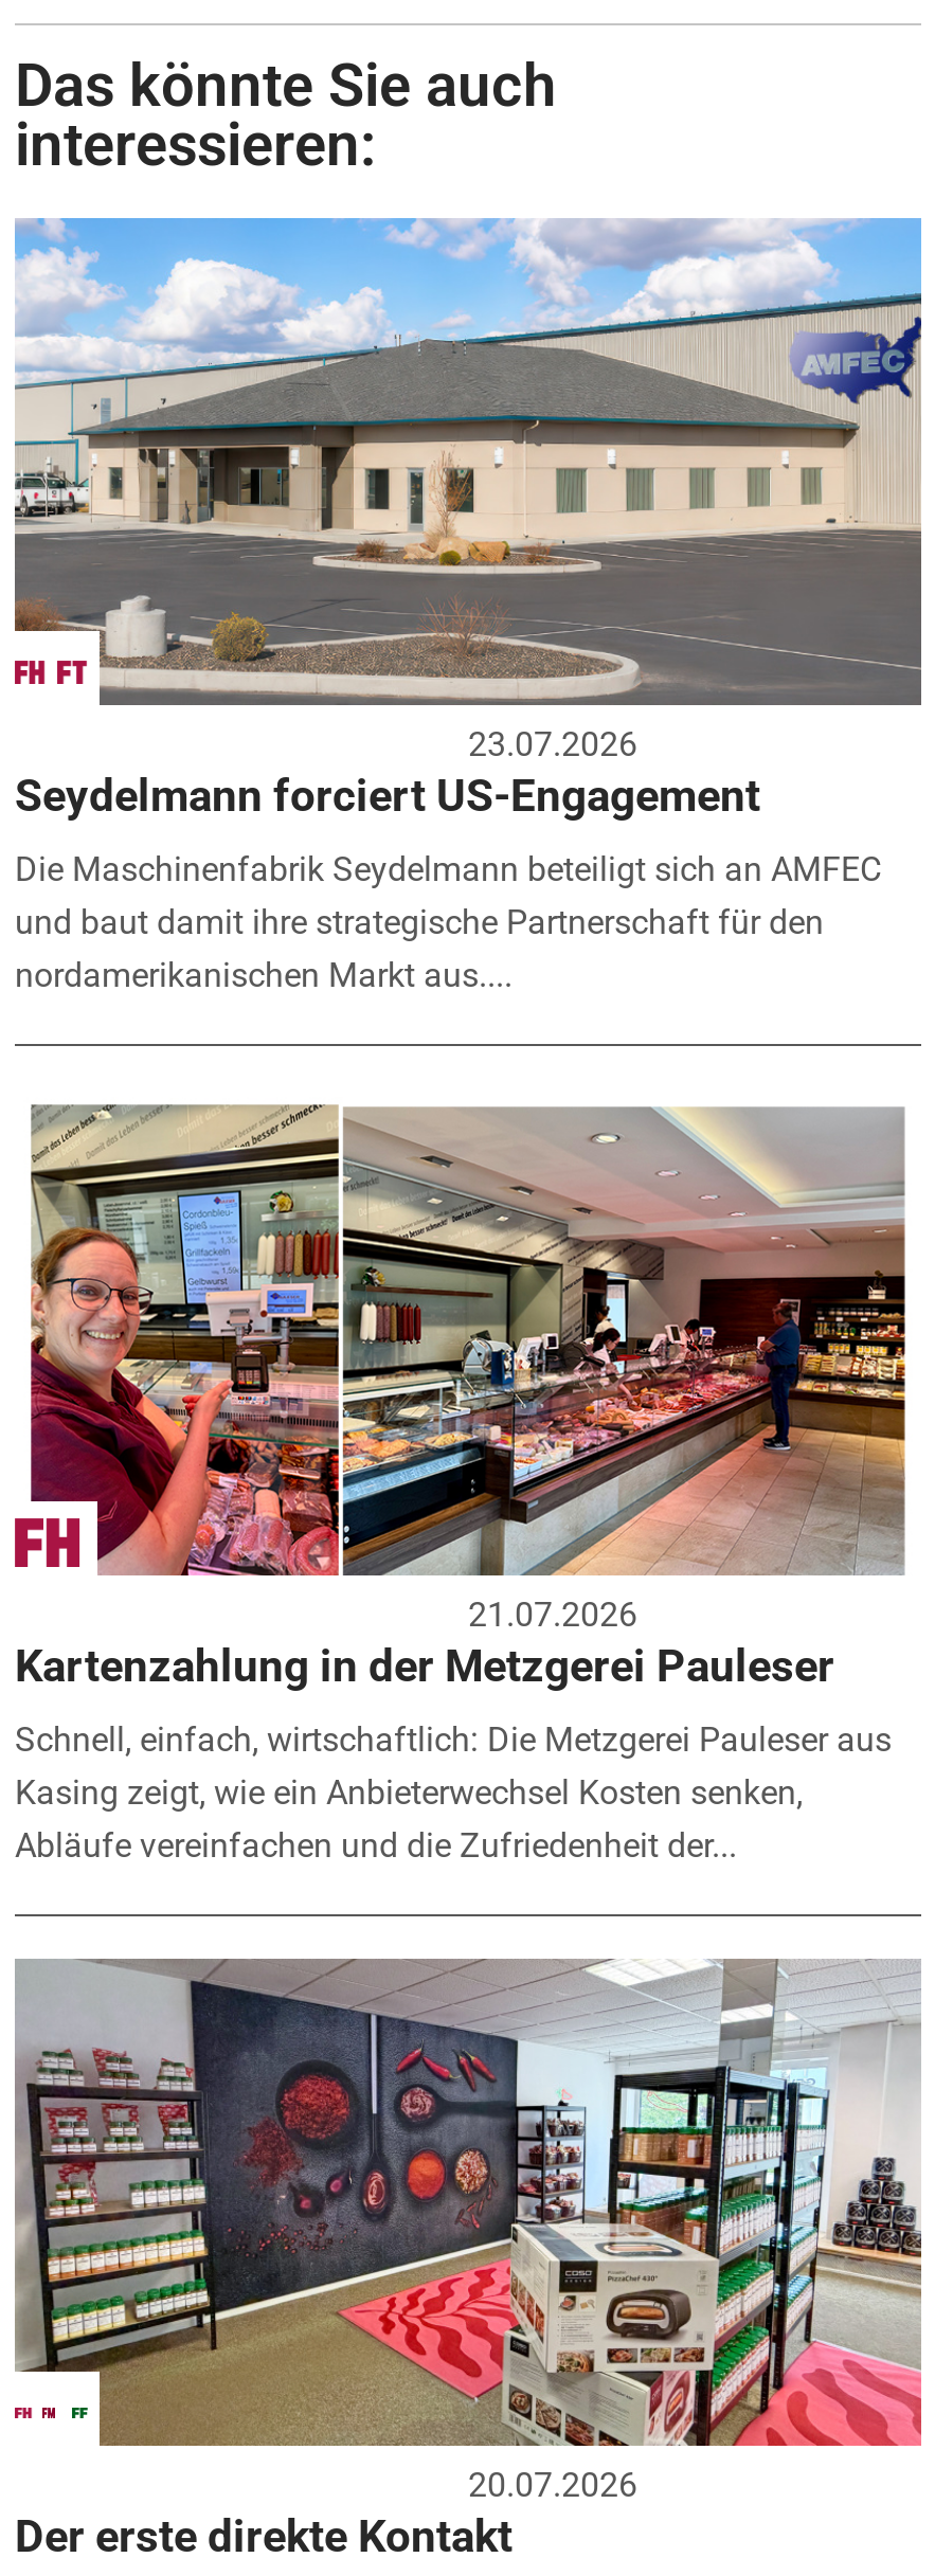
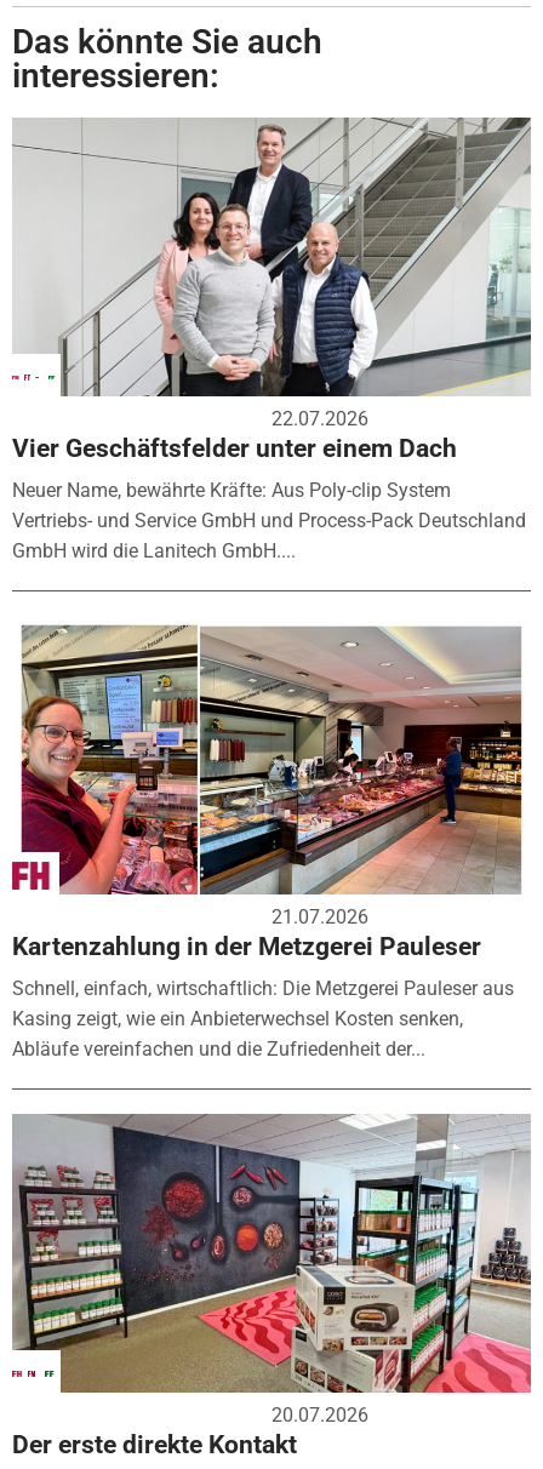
- [image]
- 23.07.2026
- Seydelmann forciert US-Engagement
+ [image]
+ 22.07.2026
+ Vier Geschäftsfelder unter einem Dach

- Die Maschinenfabrik Seydelmann beteiligt sich an AMFEC
- und baut damit ihre strategische Partnerschaft für den
- nordamerikanischen Markt aus....
+ Neuer Name, bewährte Kräfte: Aus Poly-clip System
+ Vertriebs- und Service GmbH und Process-Pack Deutschland
+ GmbH wird die Lanitech GmbH....
